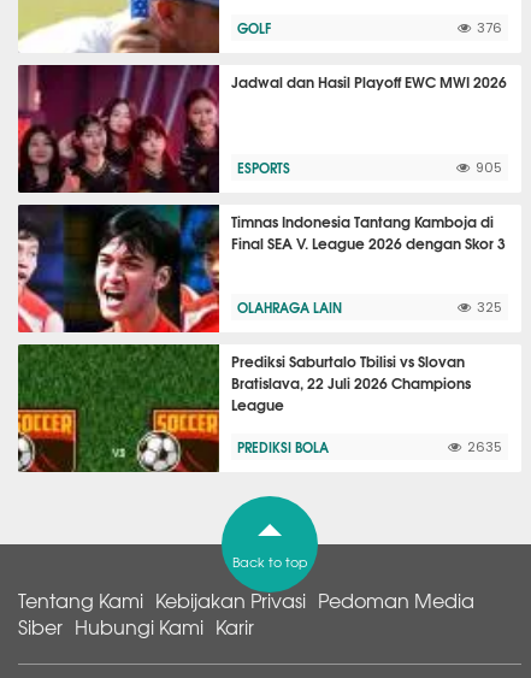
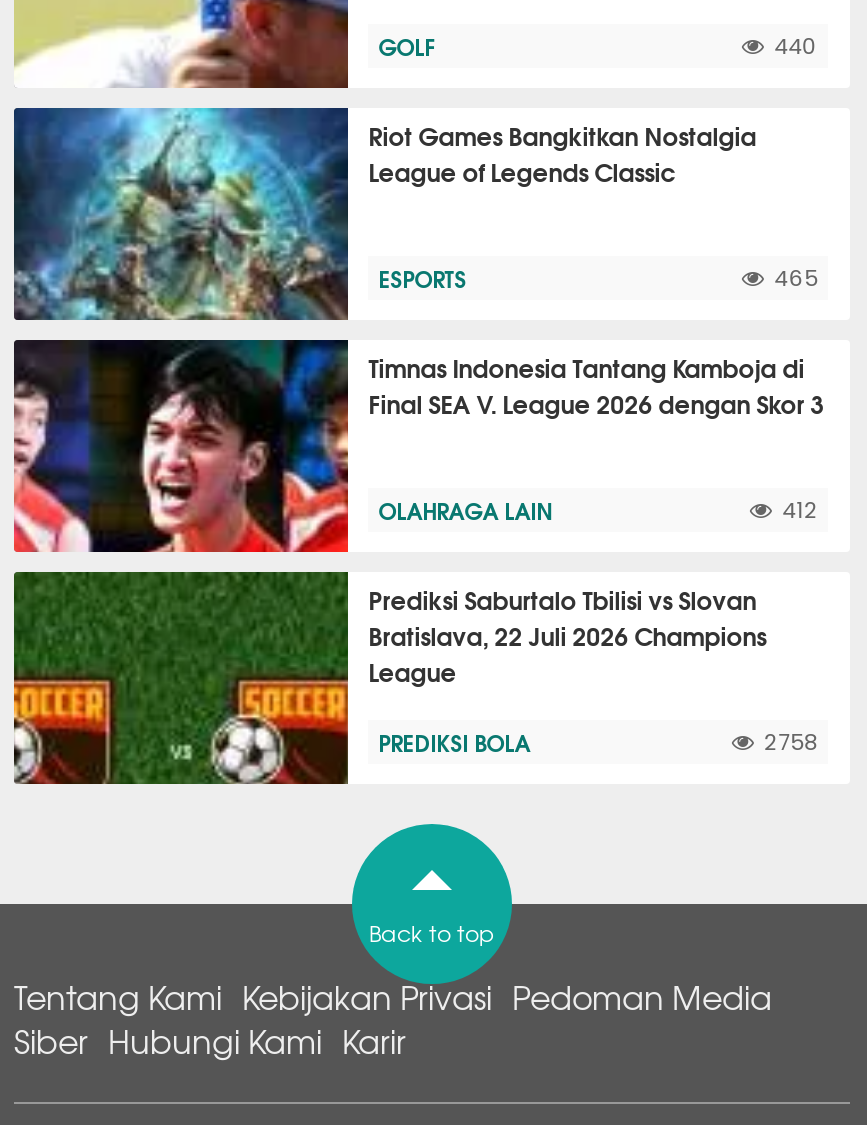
- 376
+ 440

- [image]
- Jadwal dan Hasil Playoff EWC MWI 2026
+ [image]
+ Riot Games Bangkitkan Nostalgia
+ League of Legends Classic

- 905
+ 465

- 325
+ 412

- 2635
+ 2758
